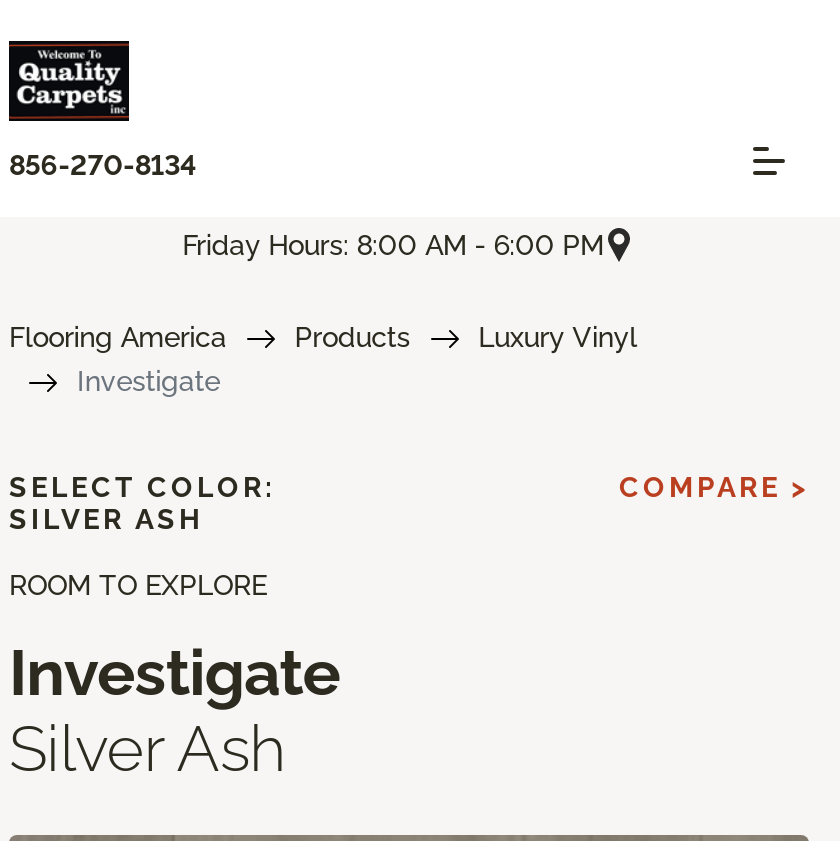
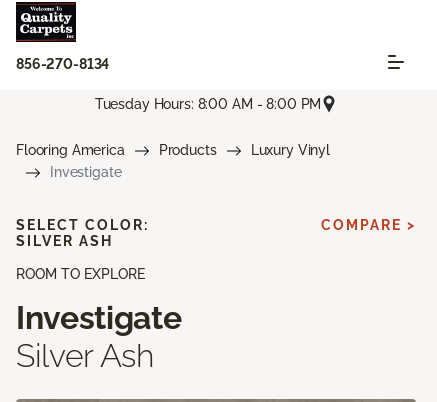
- Friday Hours: 8:00 AM - 6:00 PM
+ Tuesday Hours: 8:00 AM - 8:00 PM
